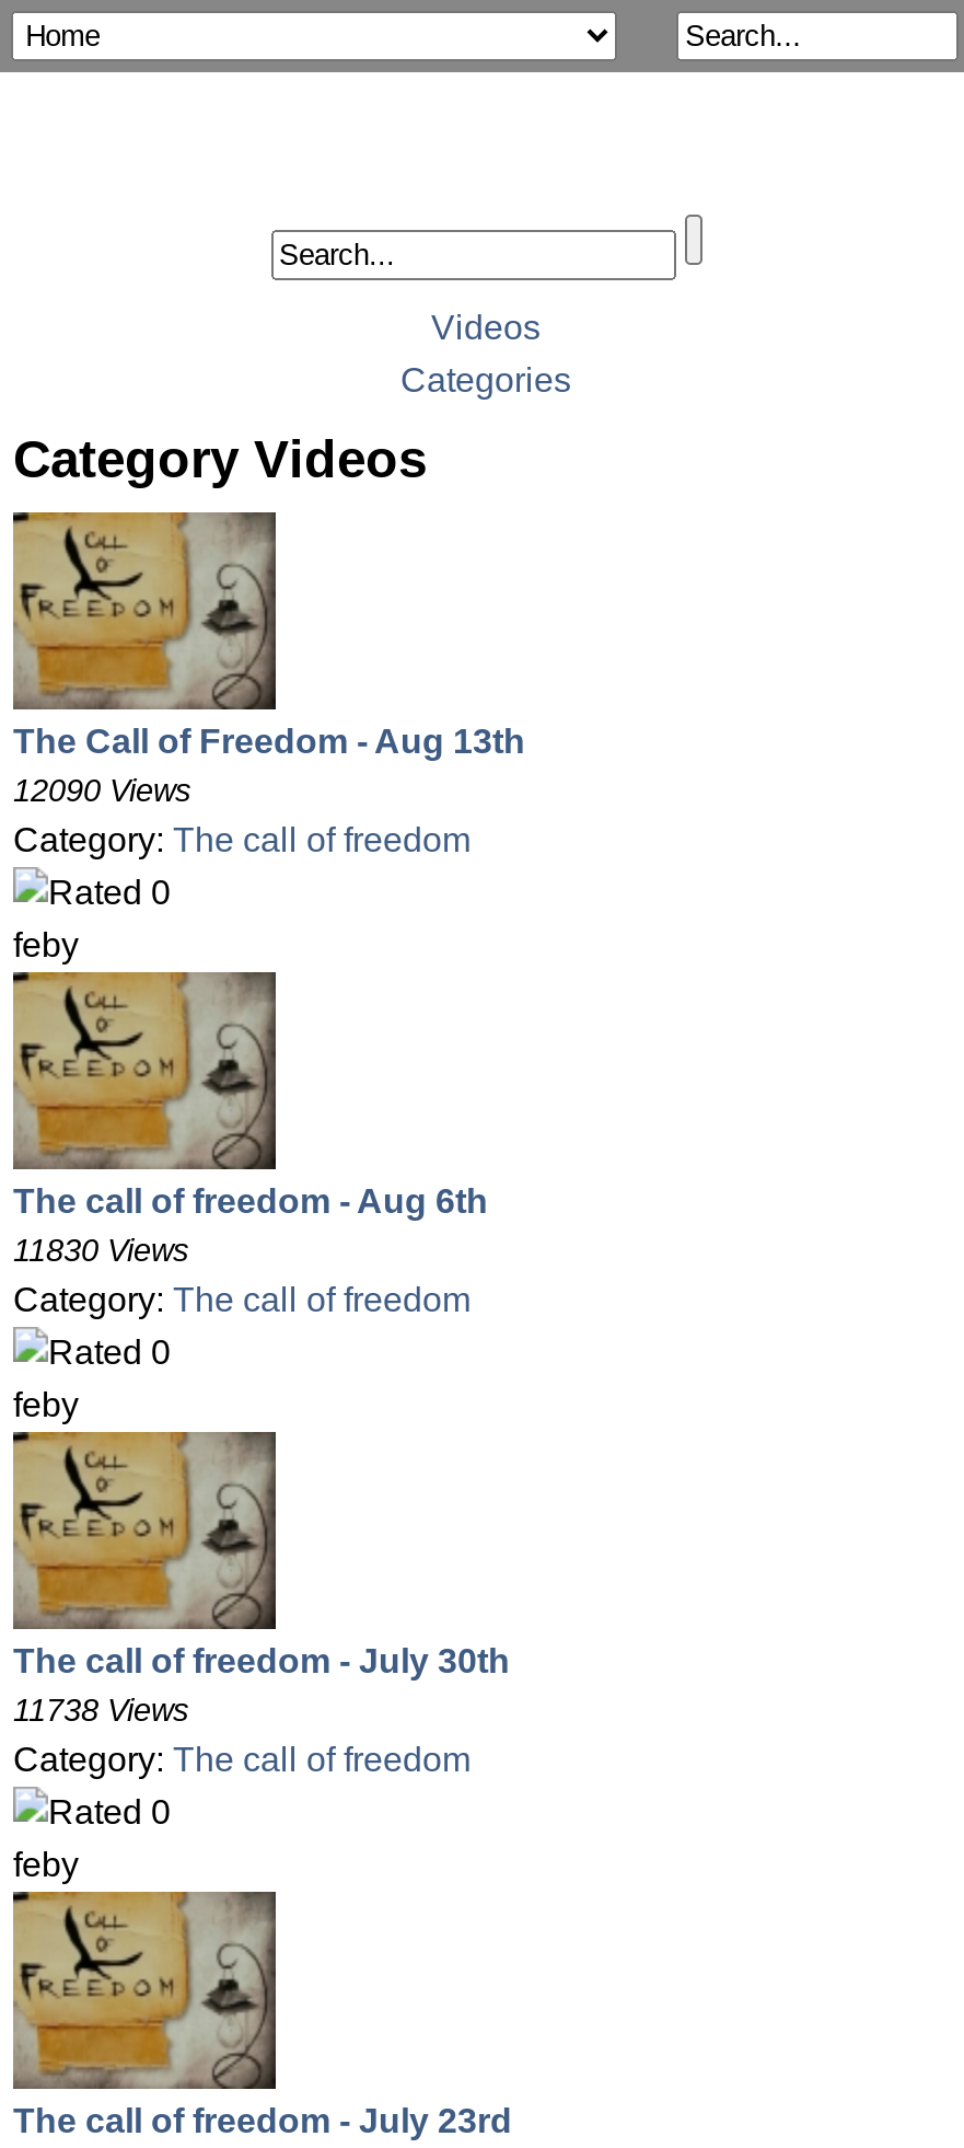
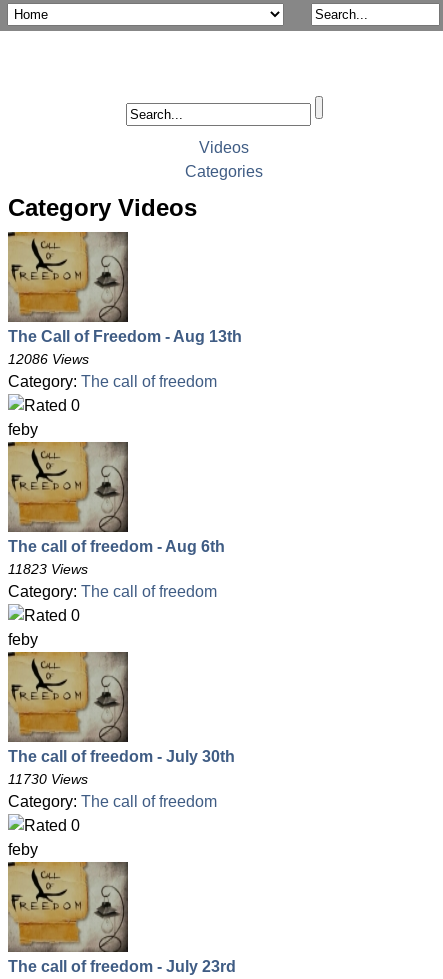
- 12090 Views
+ 12086 Views

- 11830 Views
+ 11823 Views

- 11738 Views
+ 11730 Views
